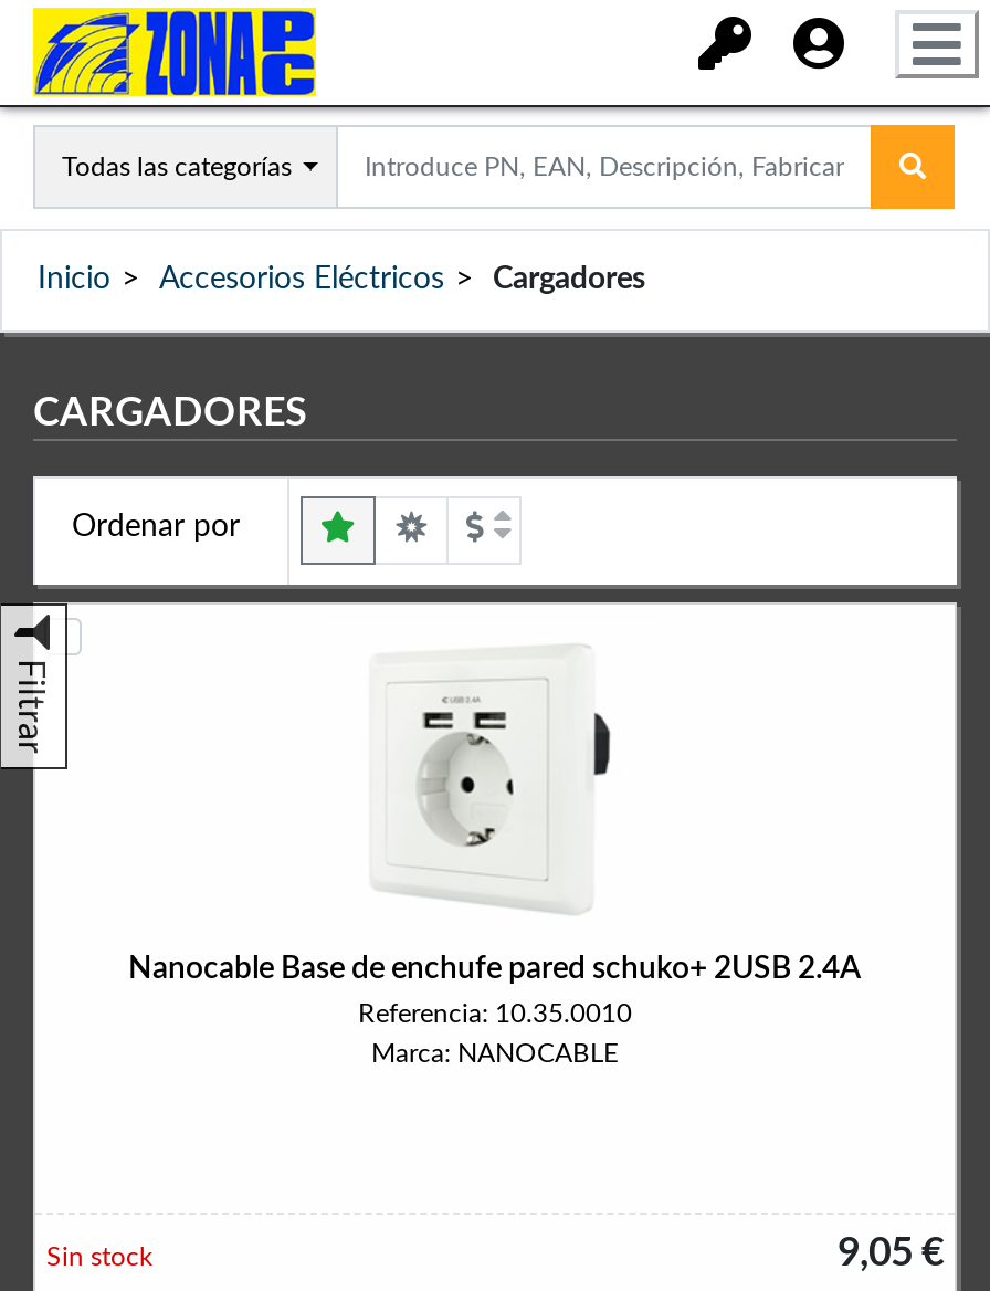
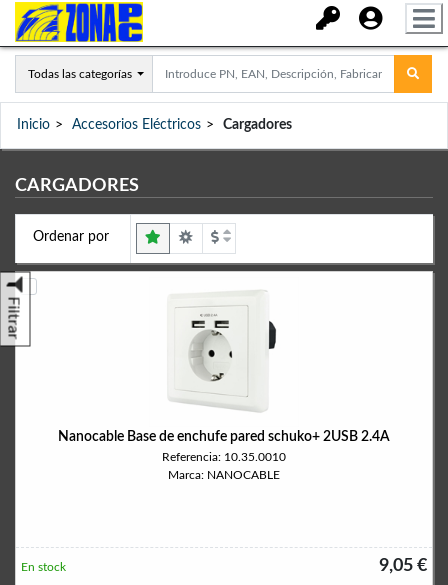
- Sin stock
+ En stock
